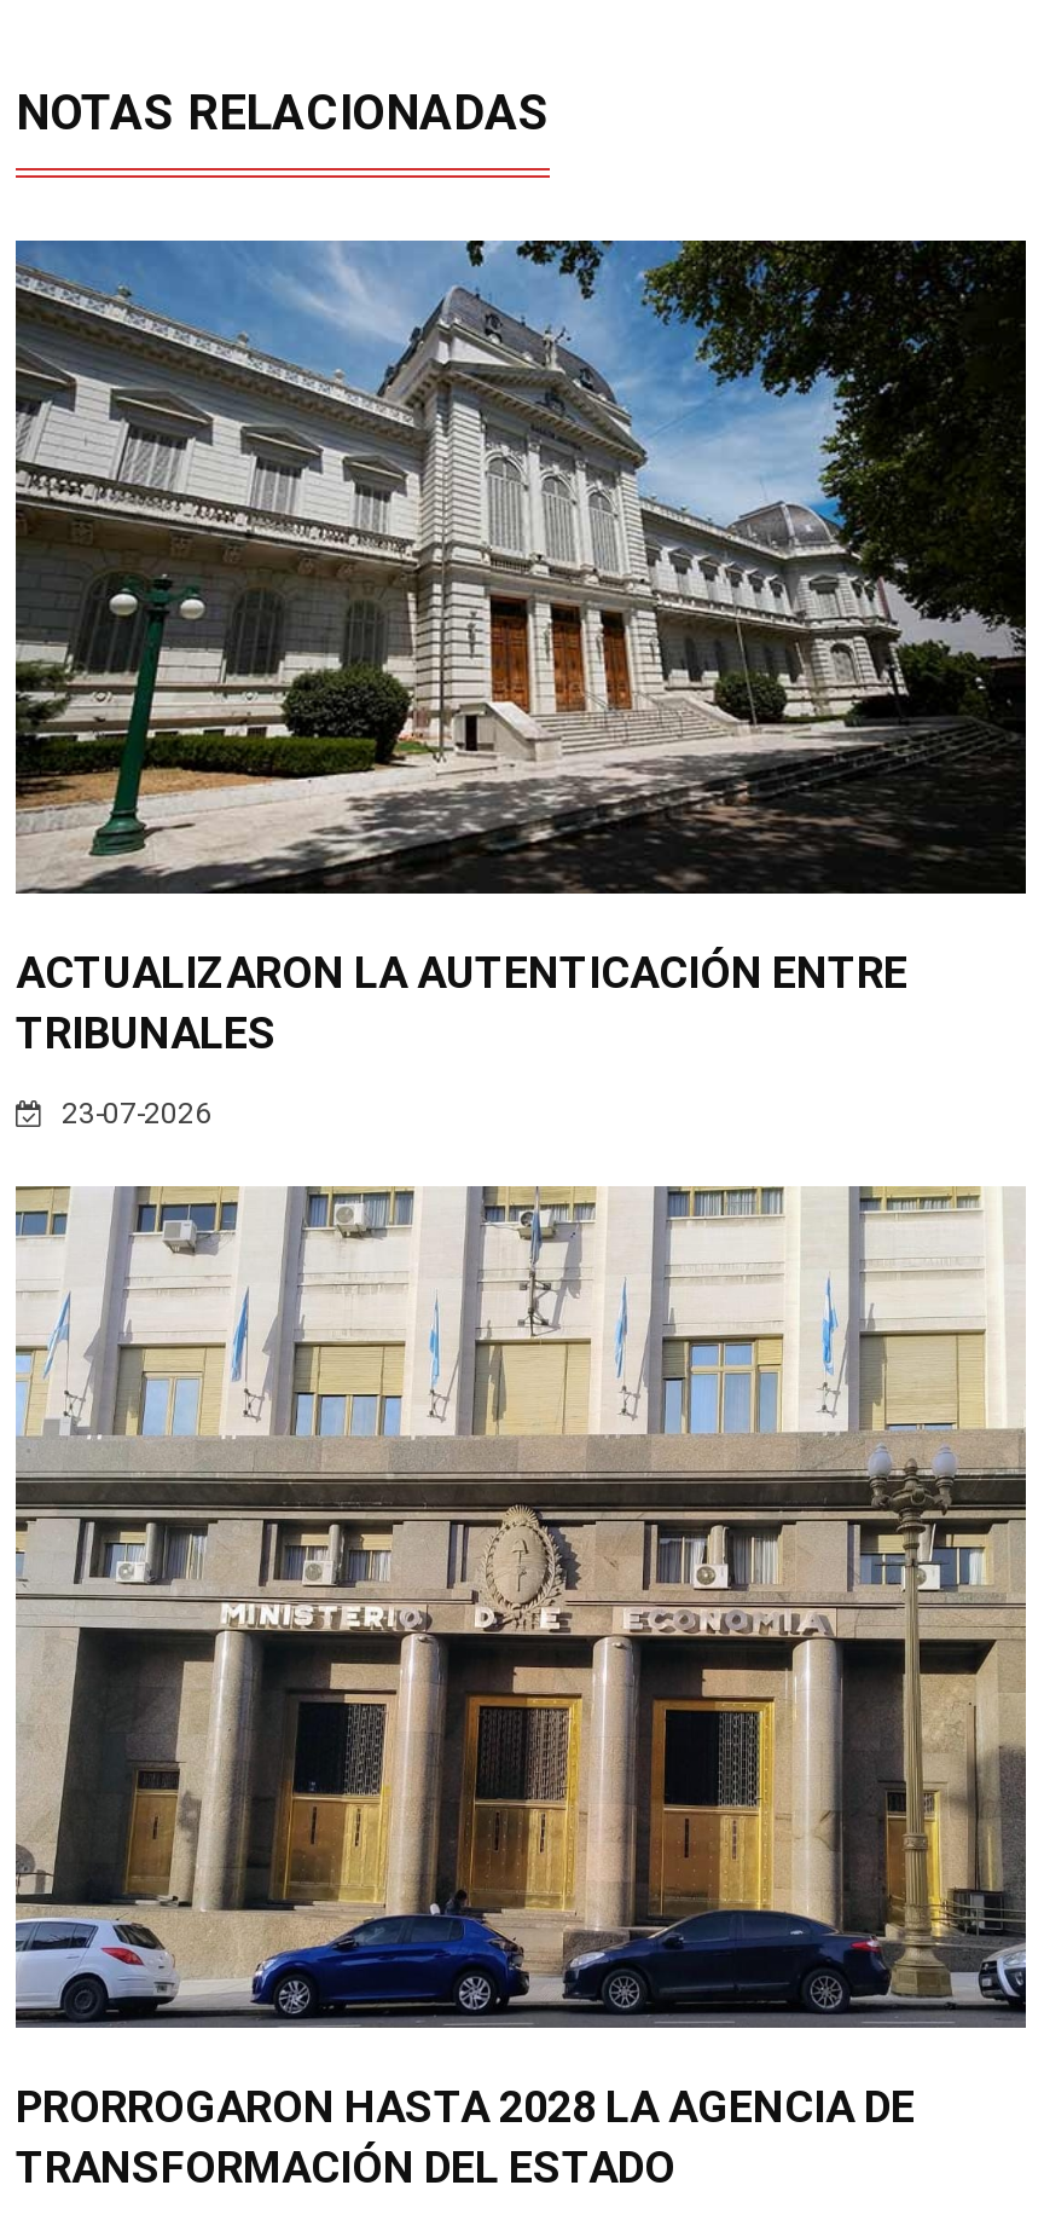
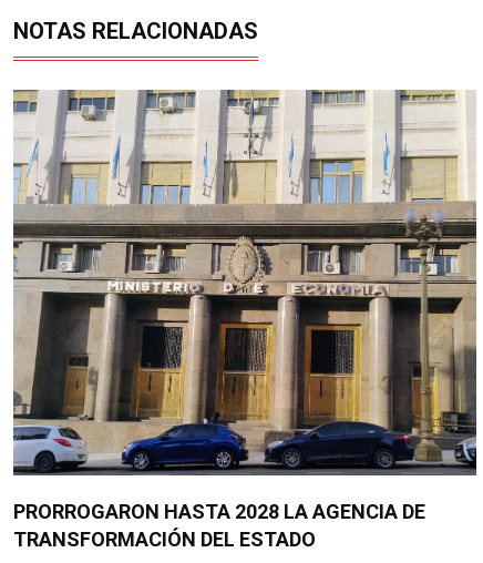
- [image]
- ACTUALIZARON LA AUTENTICACIÓN ENTRE
- TRIBUNALES
- 23-07-2026
